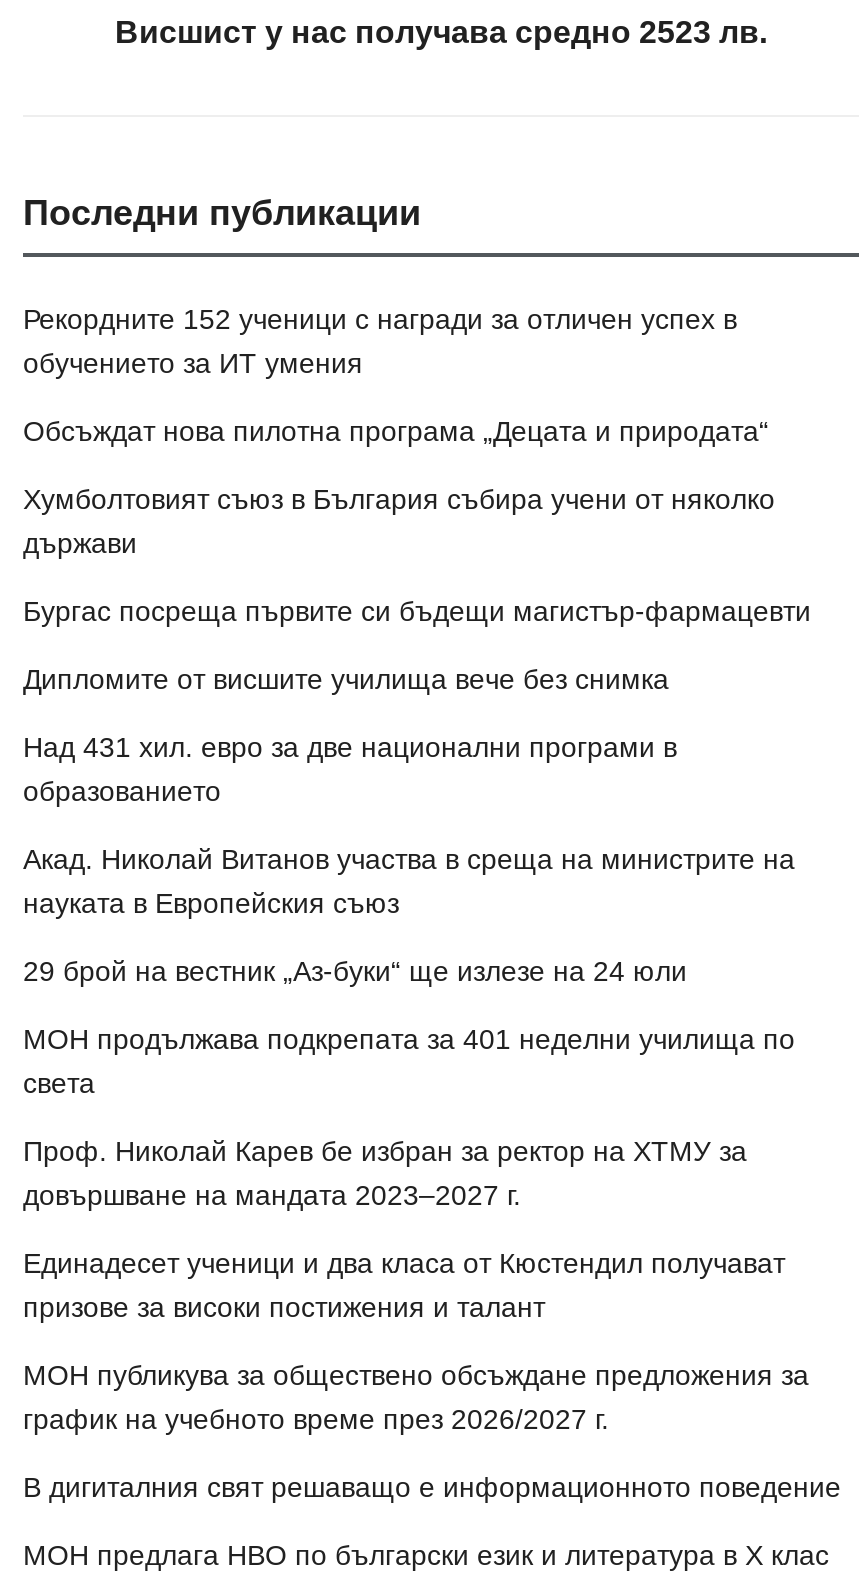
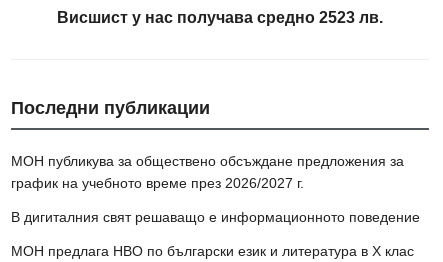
- Рекордните 152 ученици с награди за отличен успех в
- обучението за ИТ умения
- Обсъждат нова пилотна програма „Децата и природата“
- Хумболтовият съюз в България събира учени от няколко
- държави
- Бургас посреща първите си бъдещи магистър-фармацевти
- Дипломите от висшите училища вече без снимка
- Над 431 хил. евро за две национални програми в
- образованието
- Акад. Николай Витанов участва в среща на министрите на
- науката в Европейския съюз
- 29 брой на вестник „Аз-буки“ ще излезе на 24 юли
- МОН продължава подкрепата за 401 неделни училища по
- света
- Проф. Николай Карев бе избран за ректор на ХТМУ за
- довършване на мандата 2023–2027 г.
- Единадесет ученици и два класа от Кюстендил получават
- призове за високи постижения и талант
